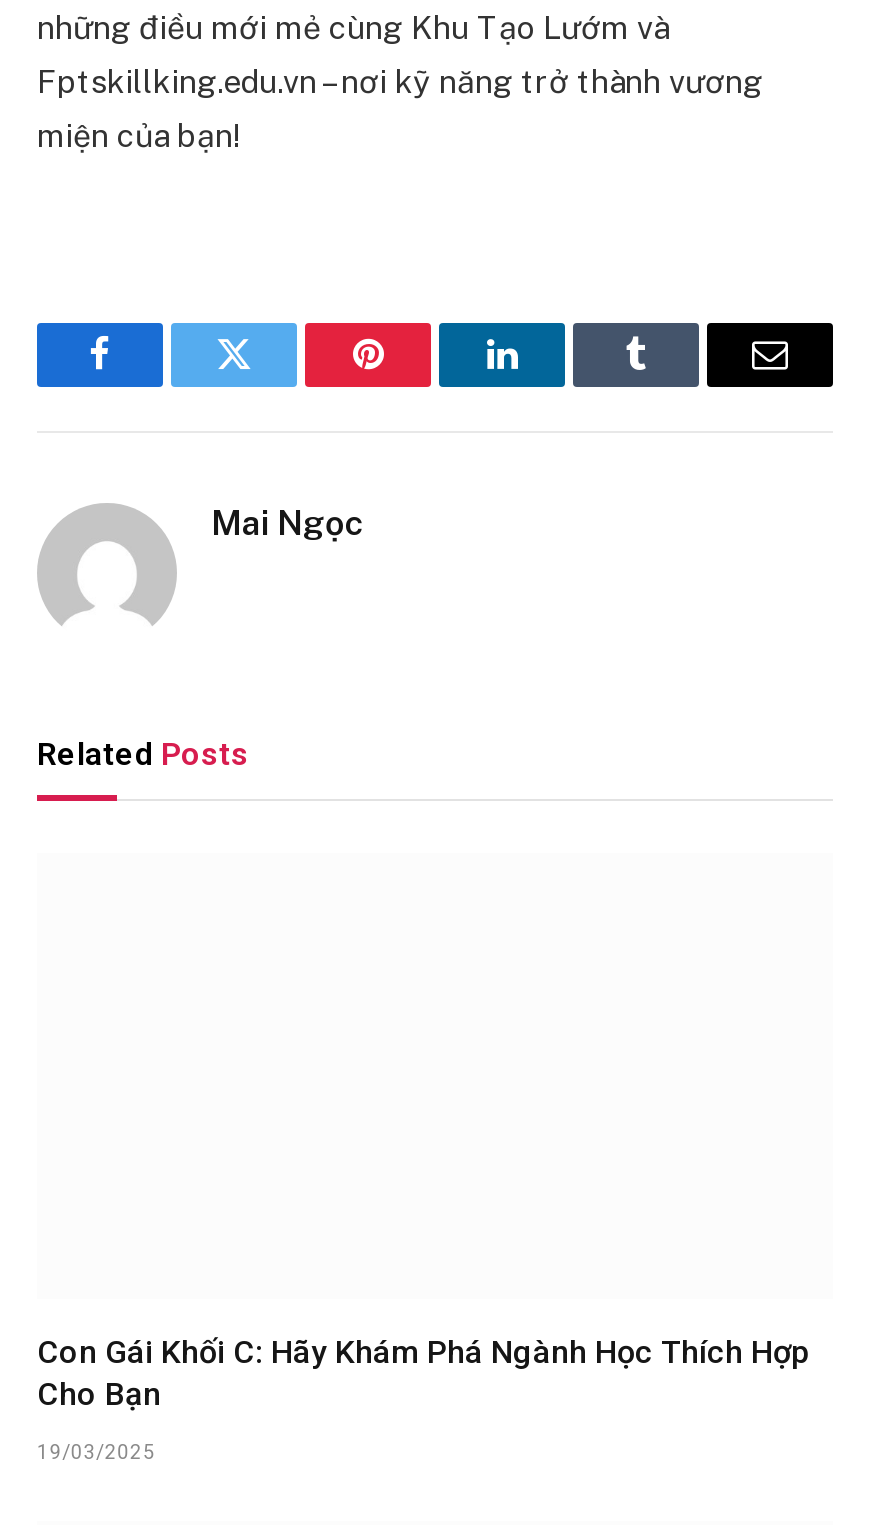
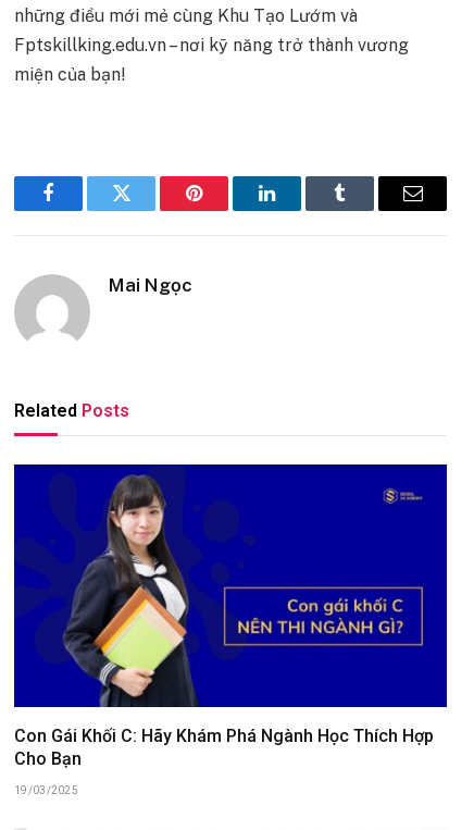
+ [image]
